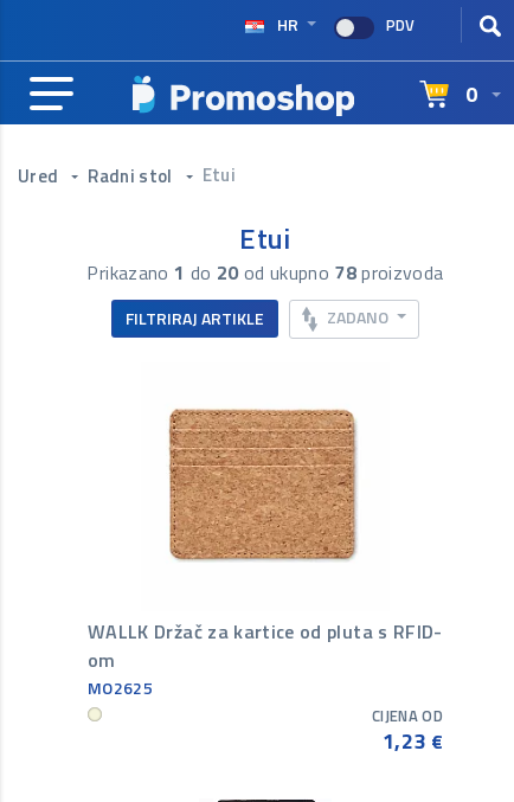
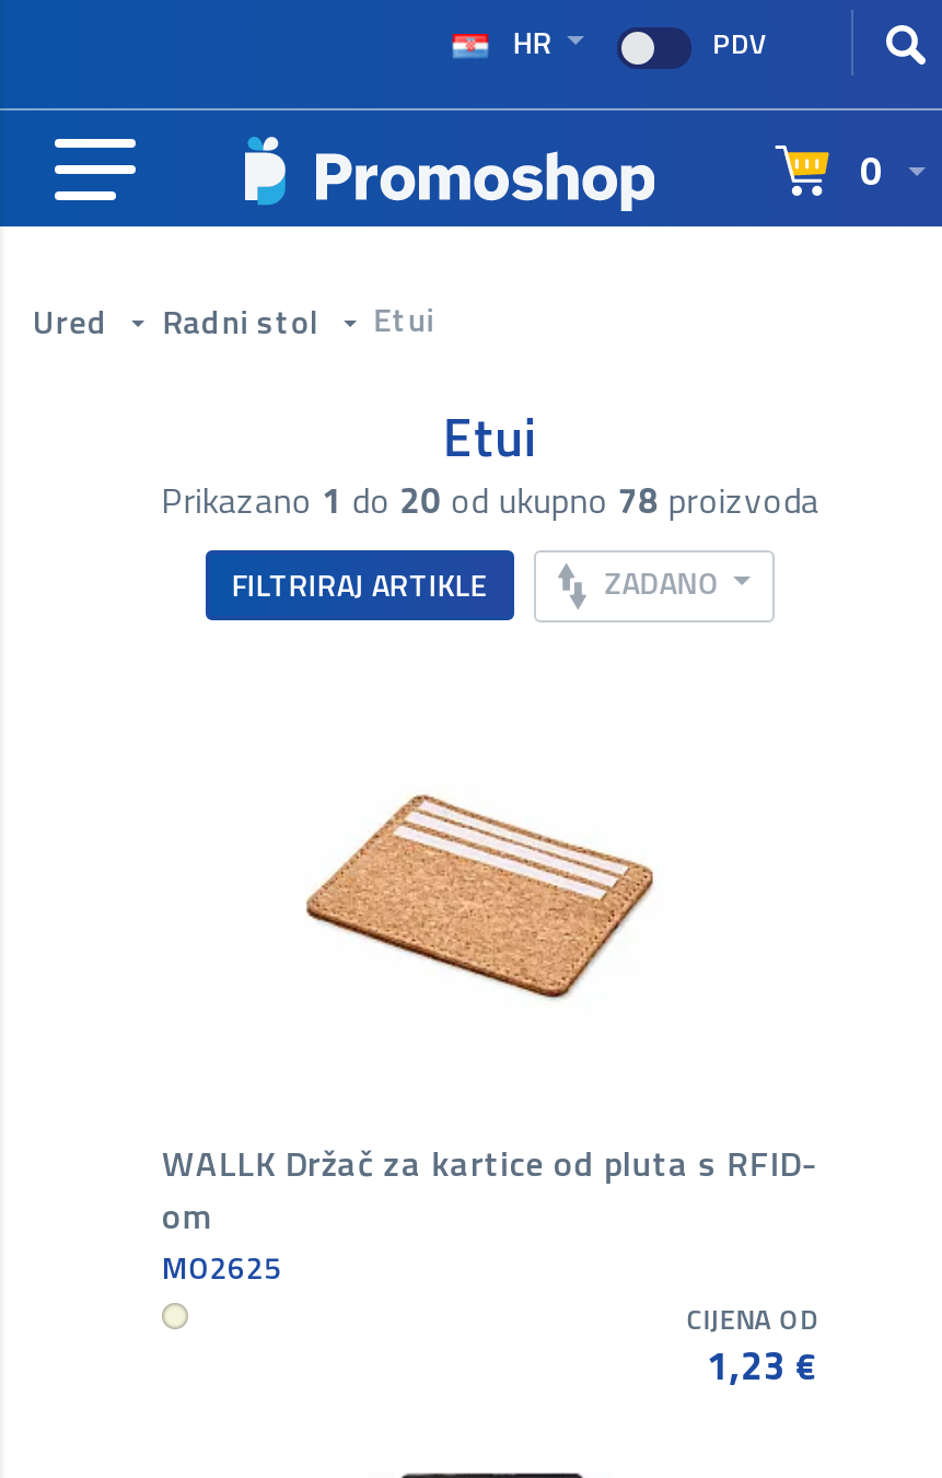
- [image]
+ [image]
